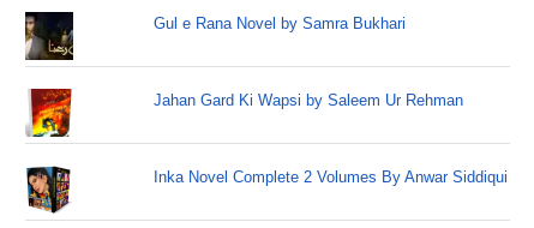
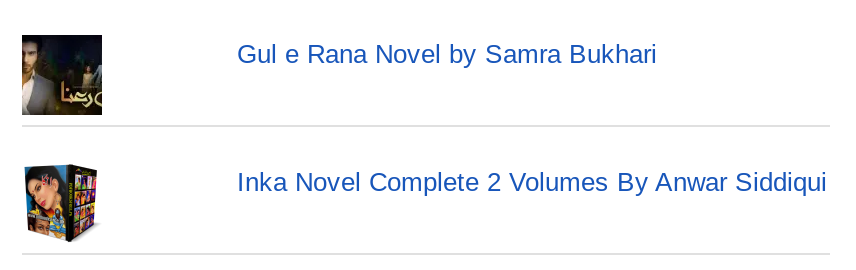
- [image]

- Jahan Gard Ki Wapsi by Saleem Ur Rehman
